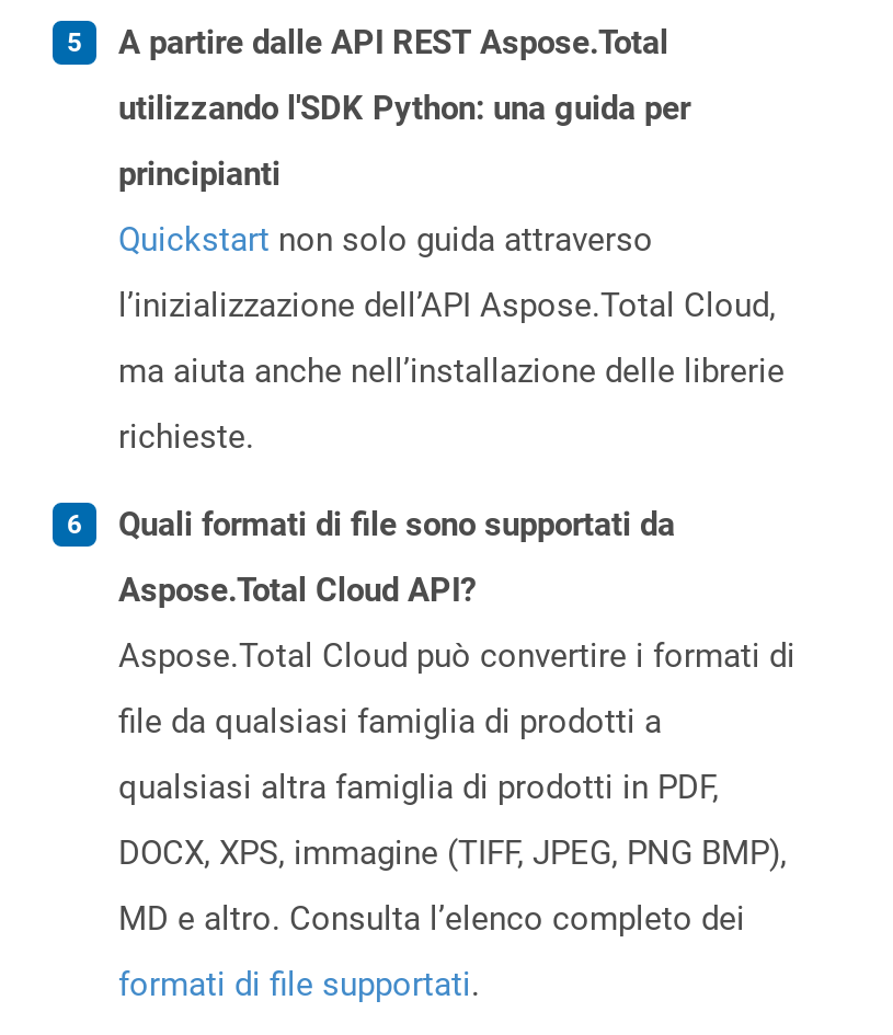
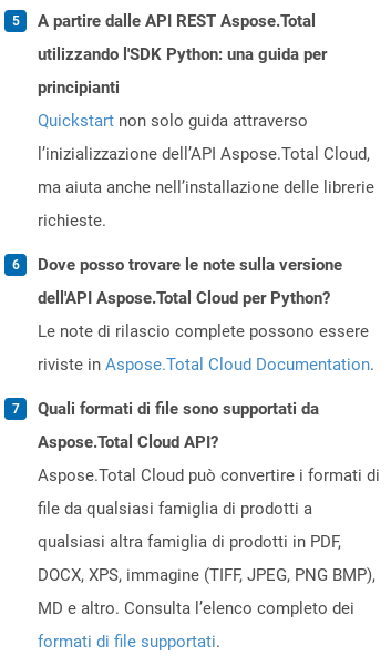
+ Dove posso trovare le note sulla versione
+ dell'API Aspose.Total Cloud per Python?
+ Le note di rilascio complete possono essere
+ riviste in Aspose.Total Cloud Documentation.
